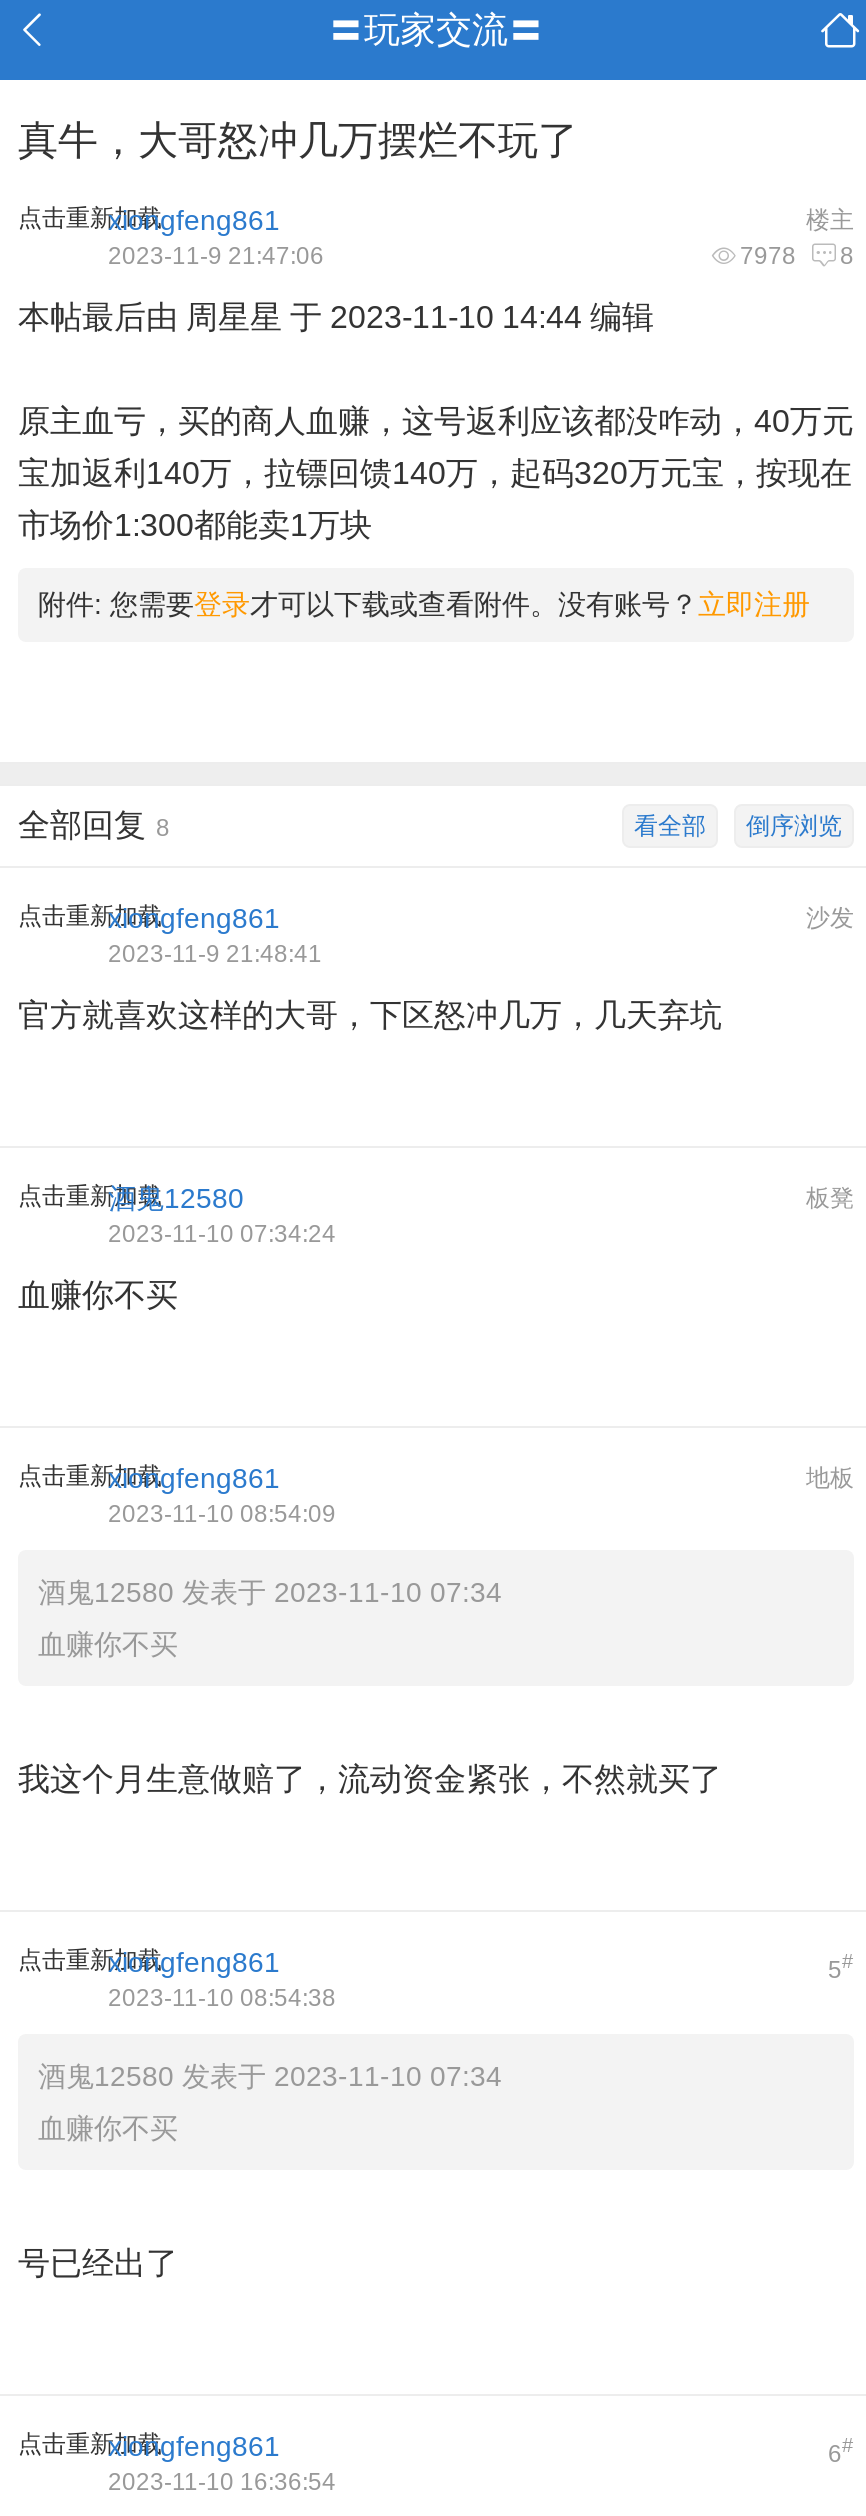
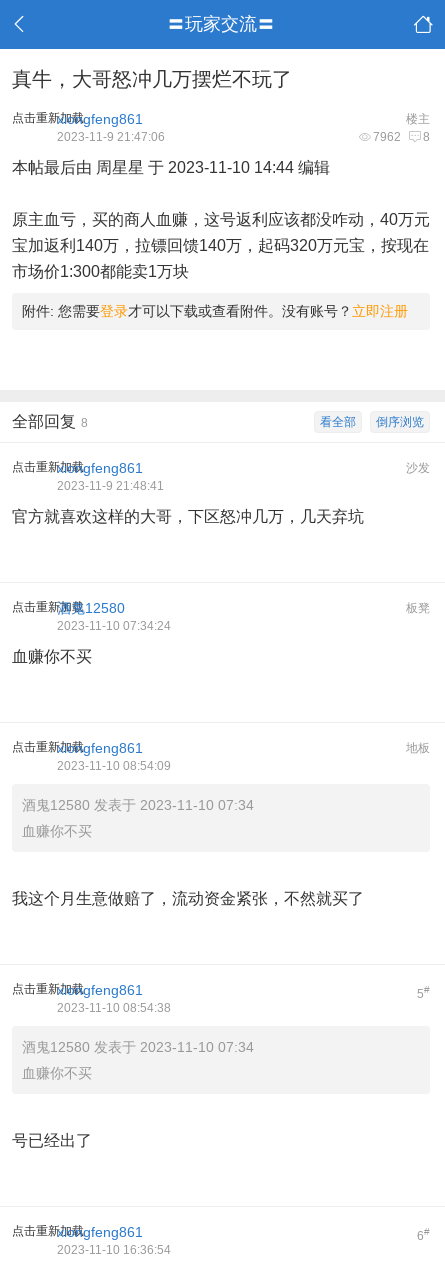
- 7978 8
+ 7962 8
